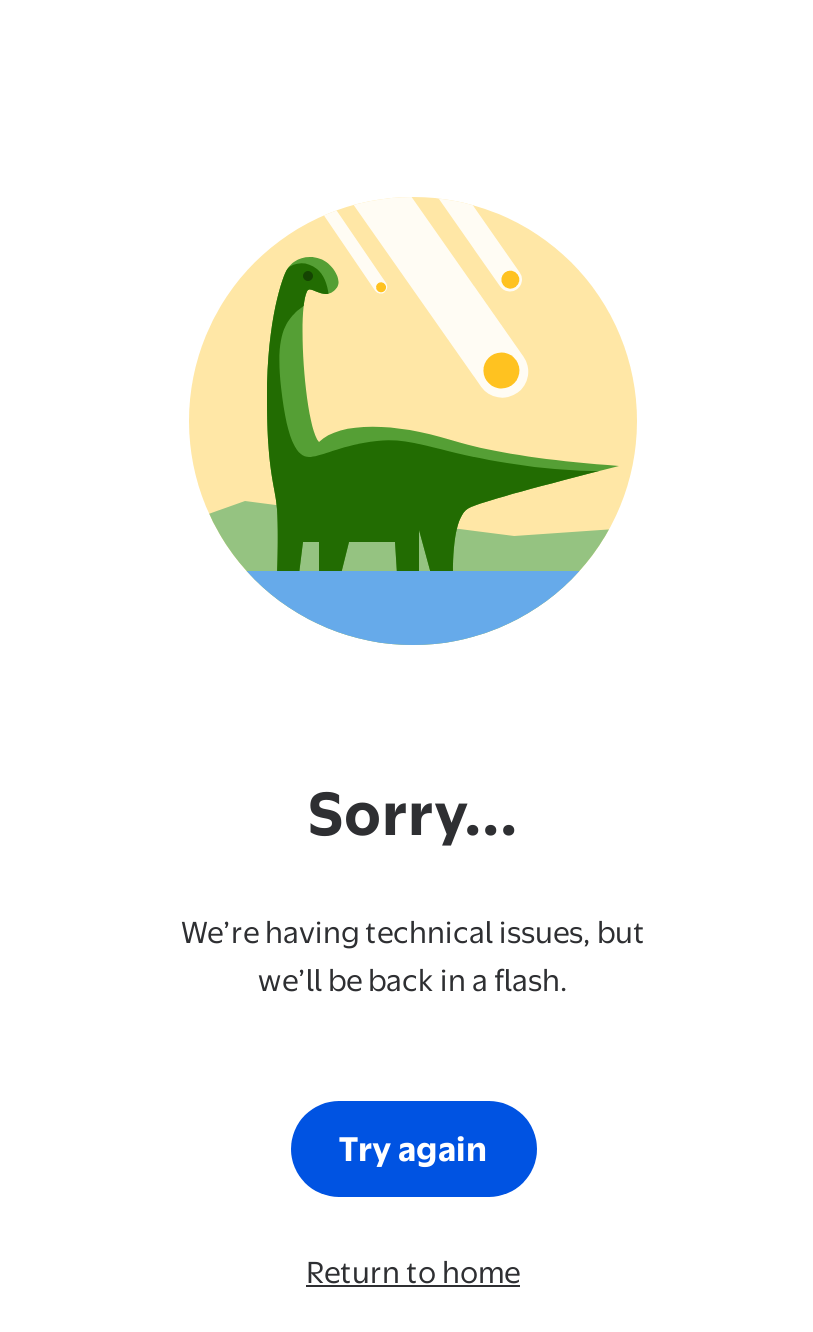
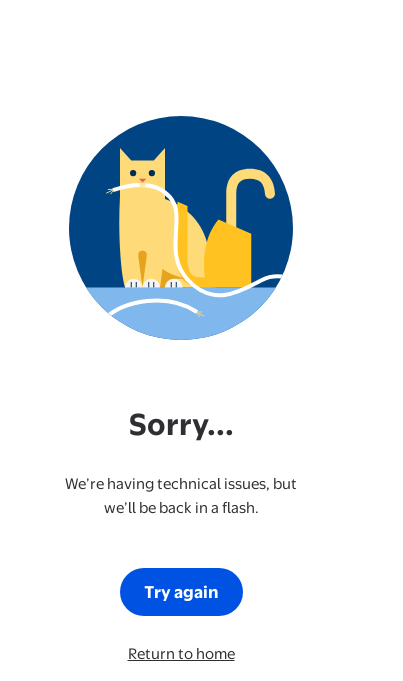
- [image]
+ [image]
